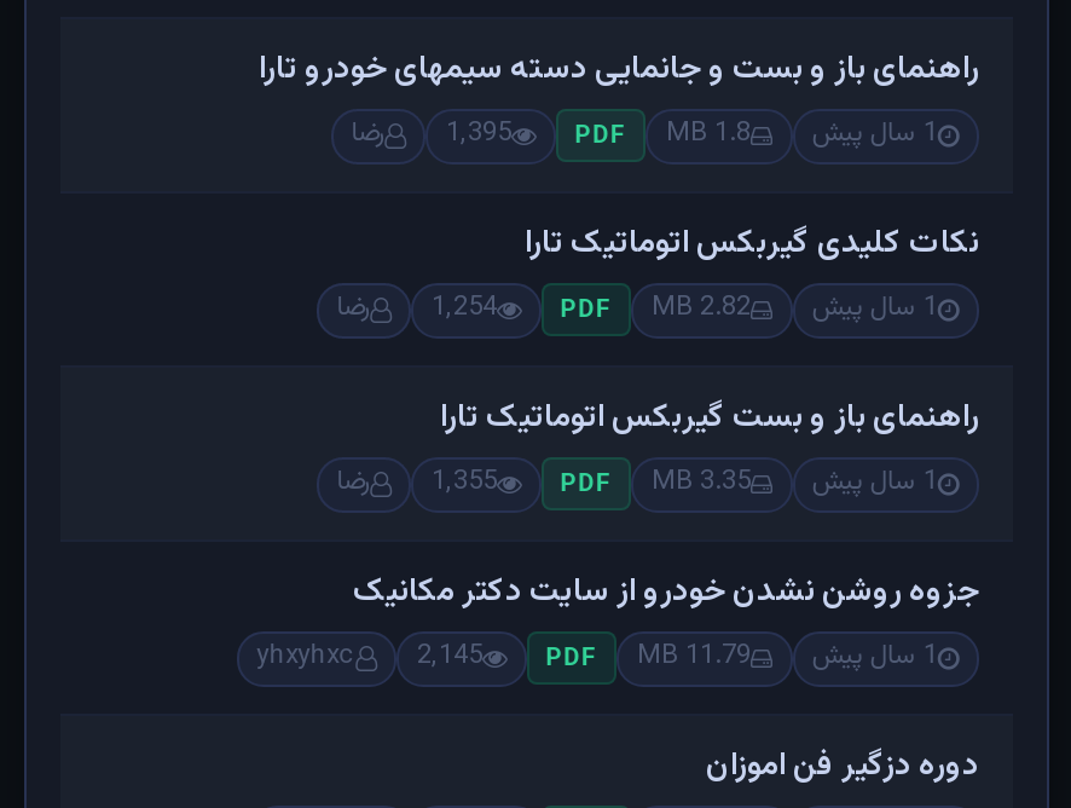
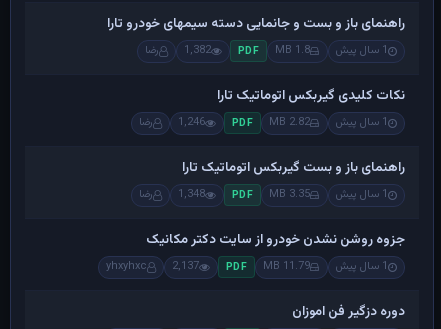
- PDF 1,395 رضا
+ PDF 1,382 رضا

- PDF 1,254 رضا
+ PDF 1,246 رضا

- PDF 1,355 رضا
+ PDF 1,348 رضا

- yhxyhxc 2,145 PDF
+ yhxyhxc 2,137 PDF
